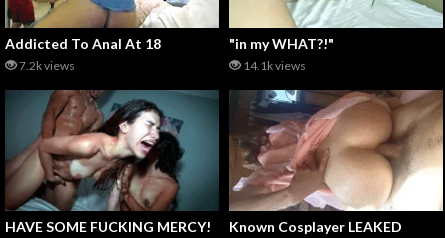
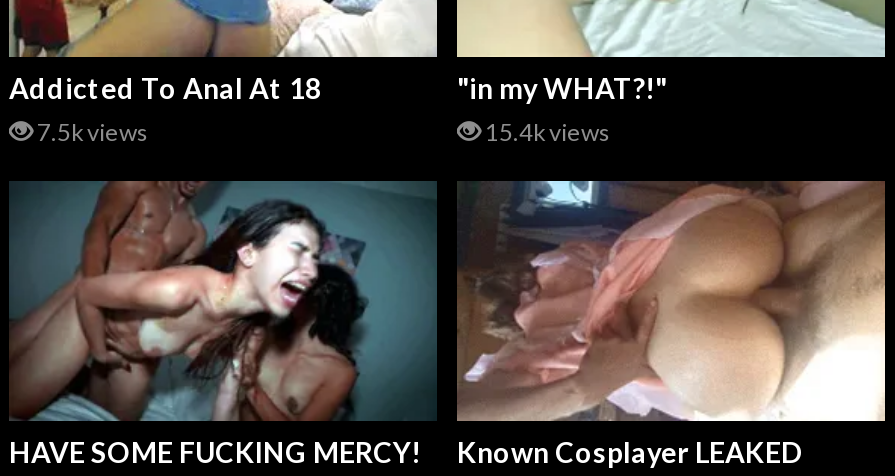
- 7.2k views
+ 7.5k views

- 14.1k views
+ 15.4k views
